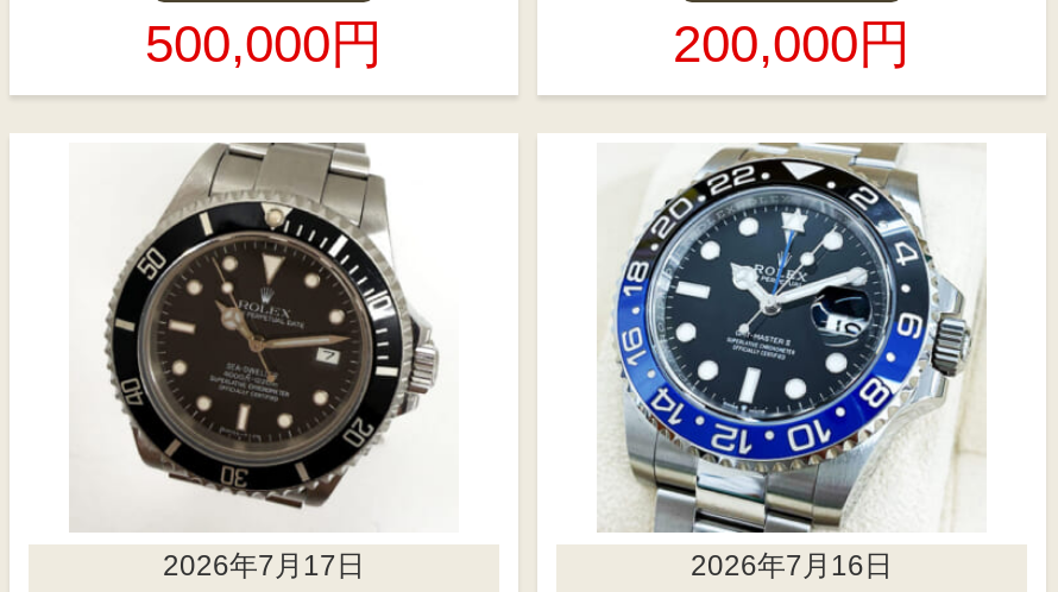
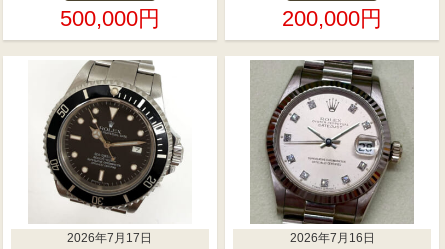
- [image]
+ [image]
